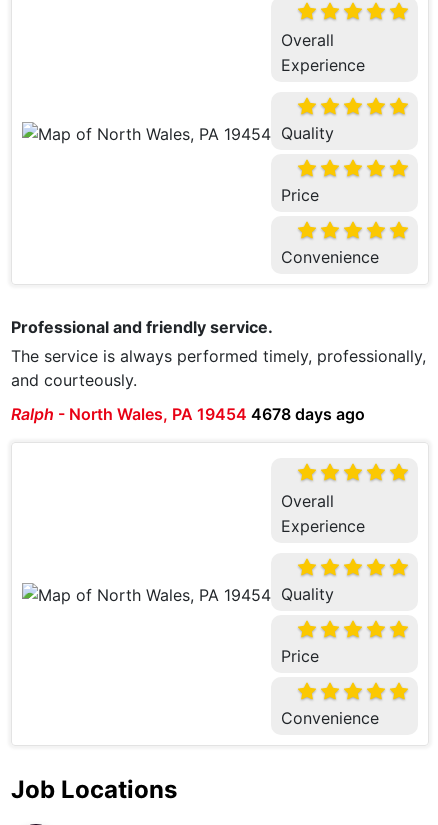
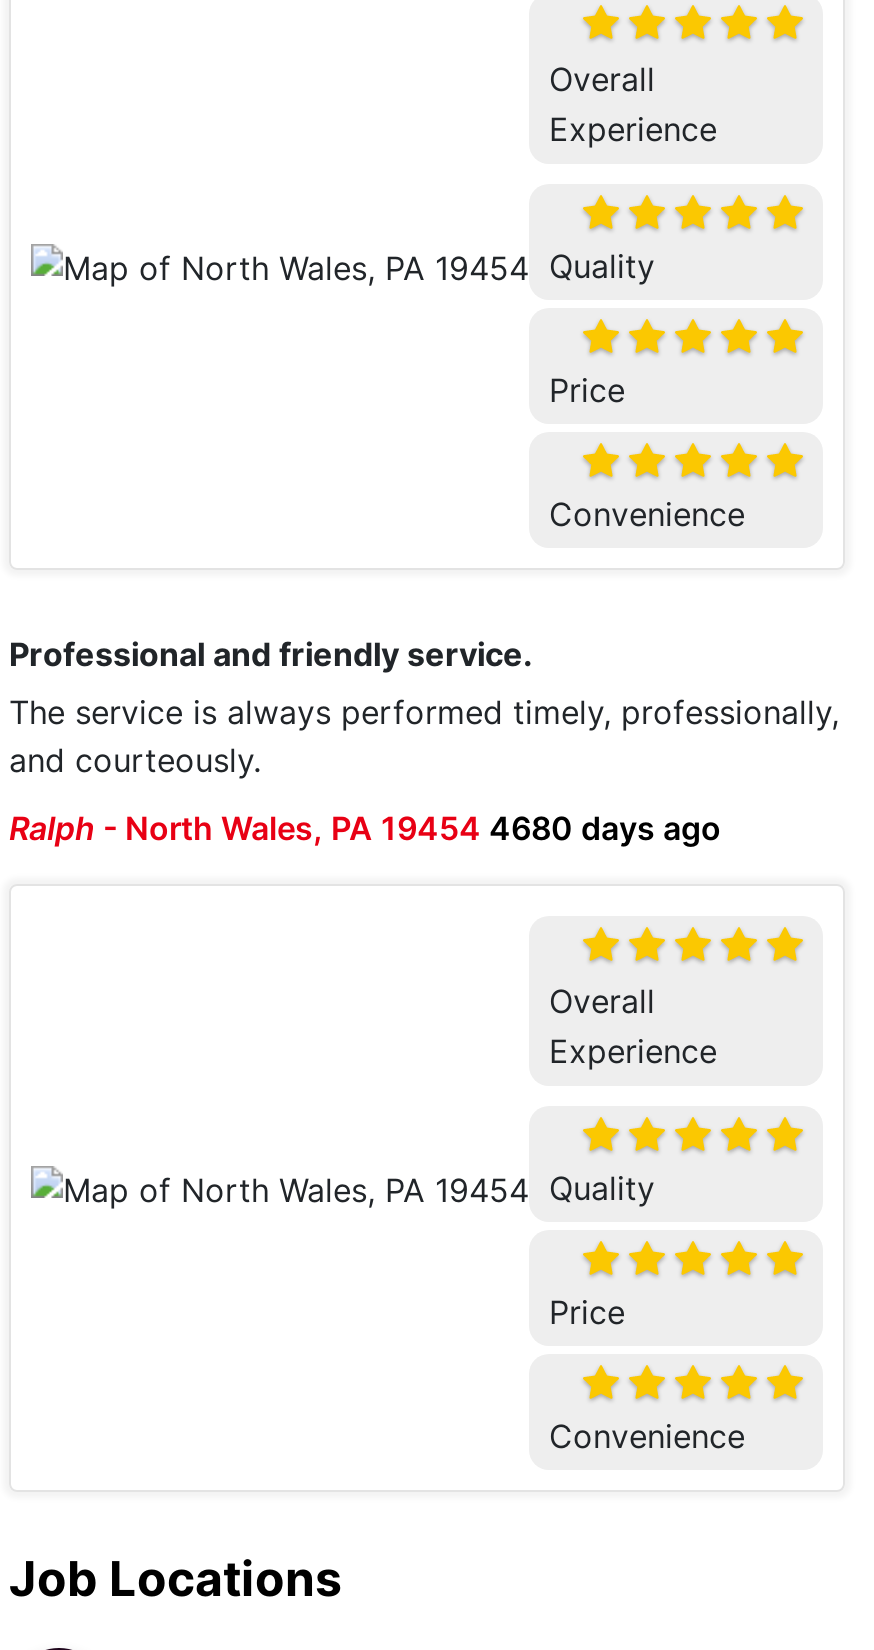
- Ralph - North Wales, PA 19454 4678 days ago
+ Ralph - North Wales, PA 19454 4680 days ago
